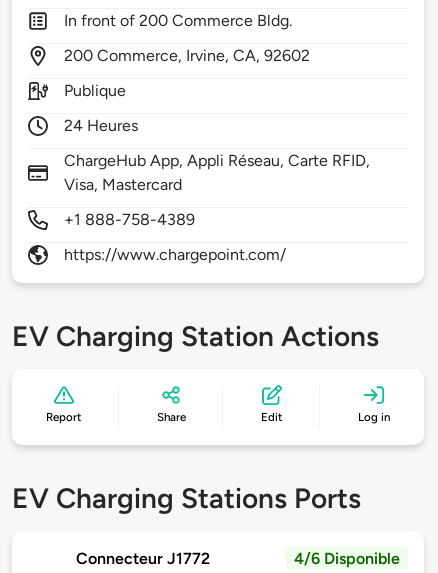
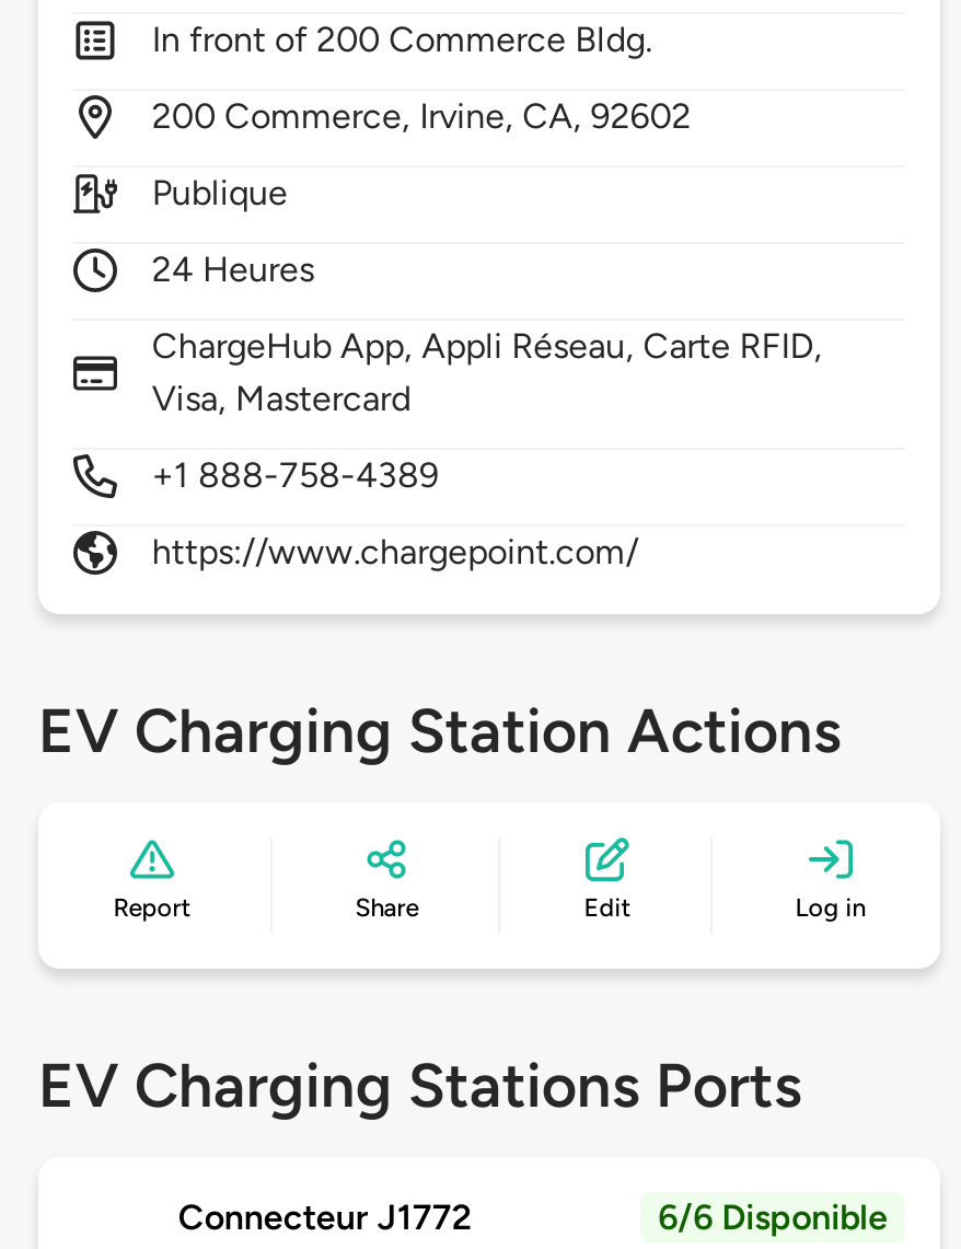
- 4/6 Disponible
+ 6/6 Disponible
